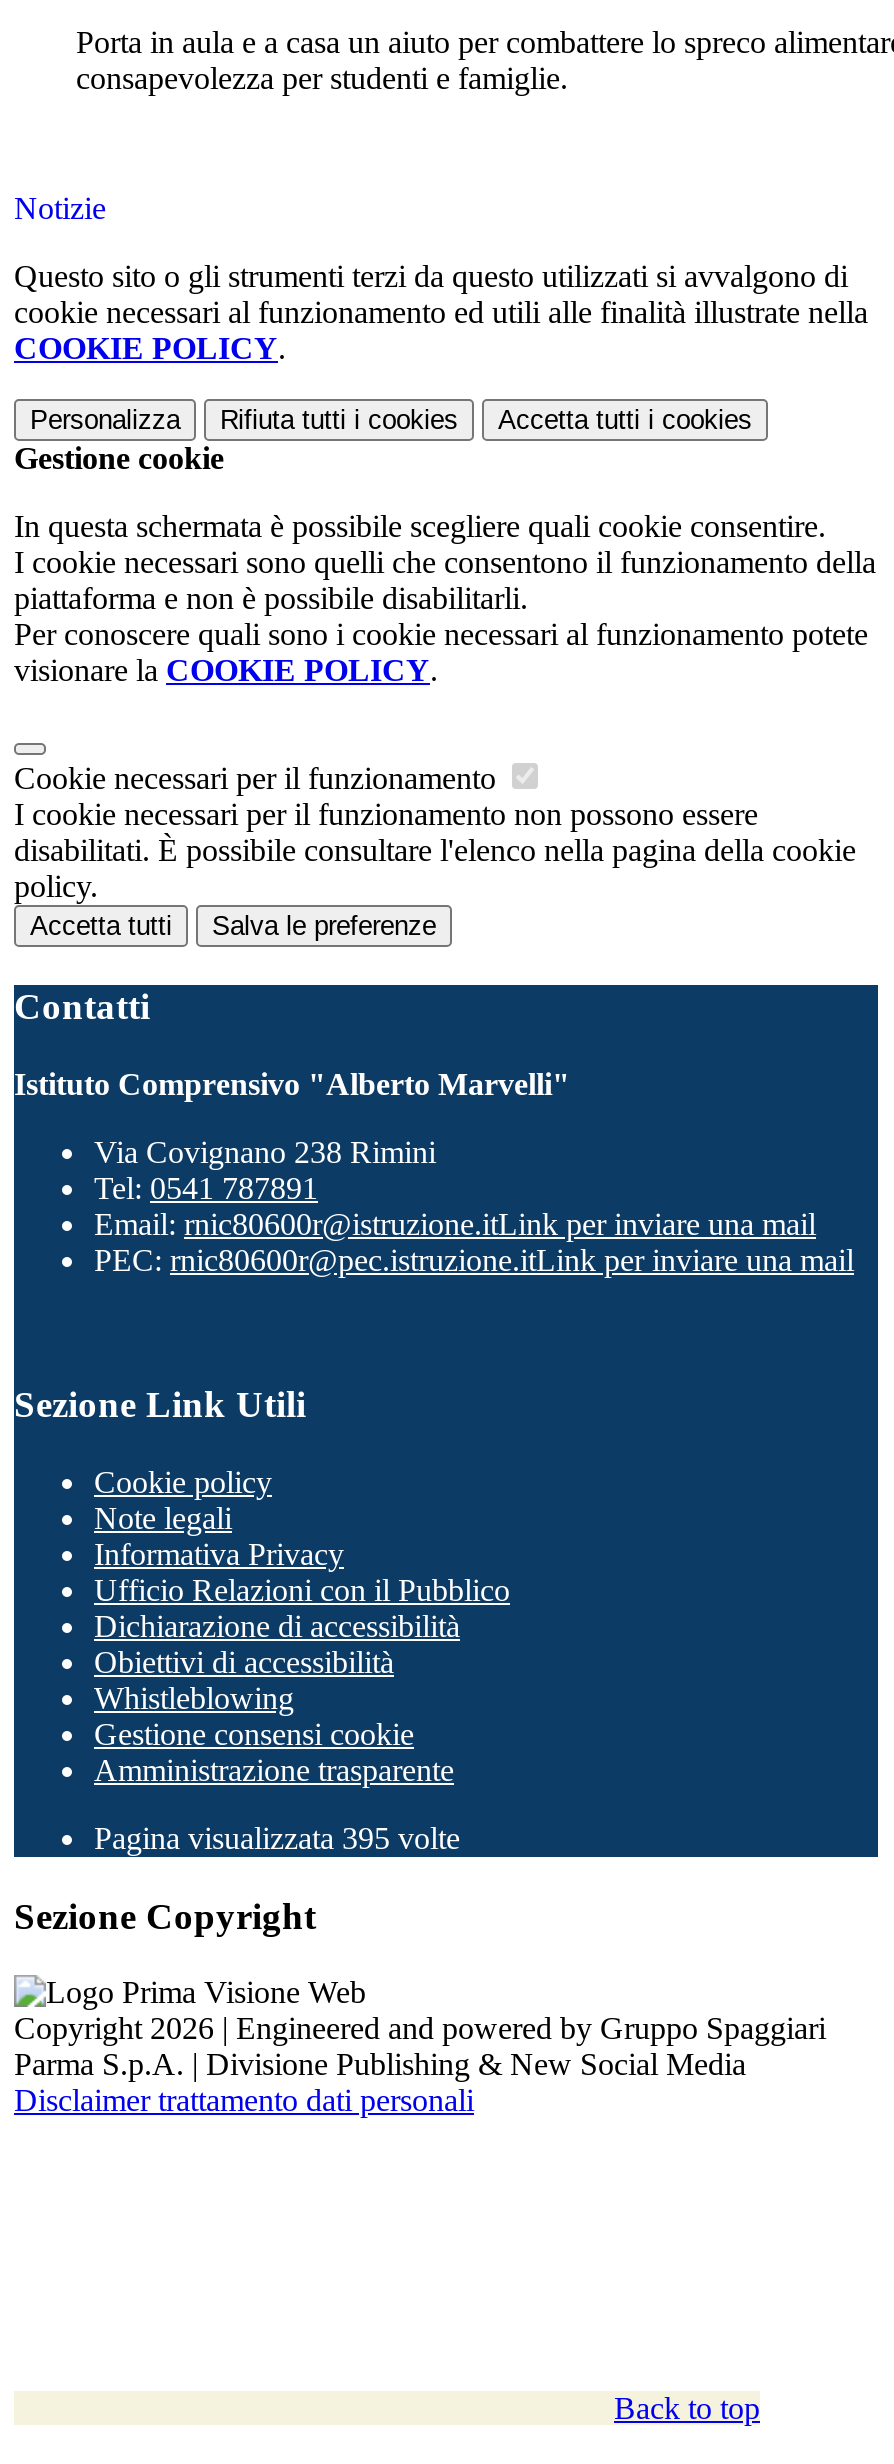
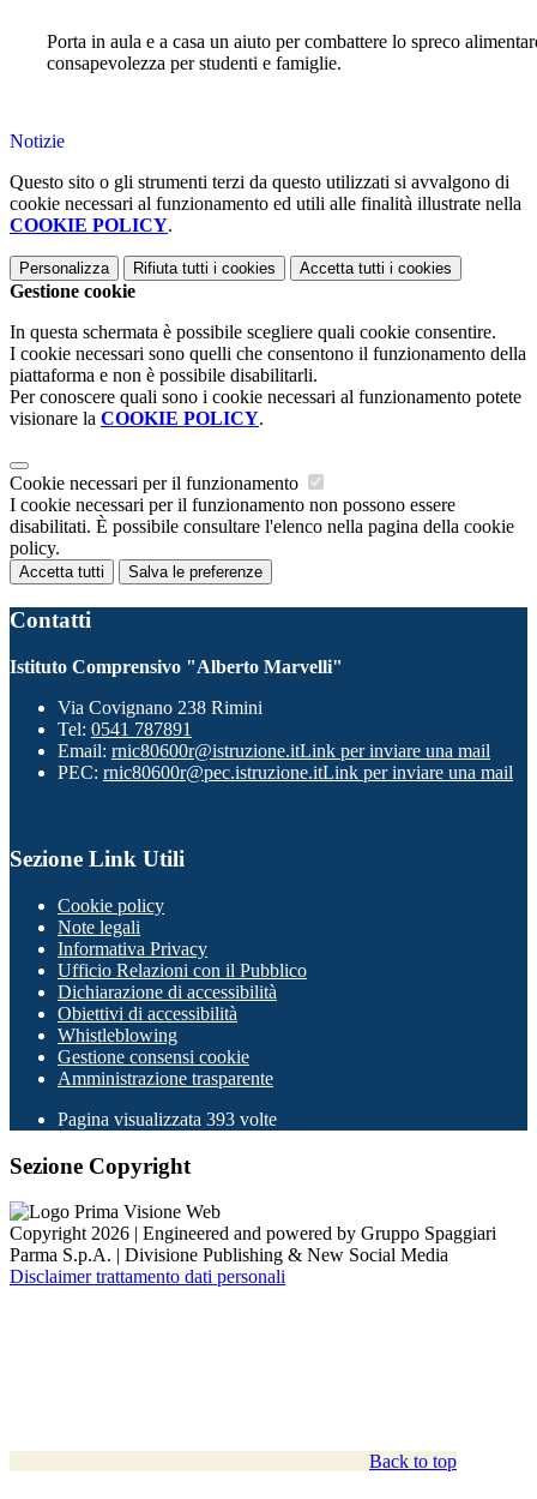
- Pagina visualizzata 395 volte
+ Pagina visualizzata 393 volte
